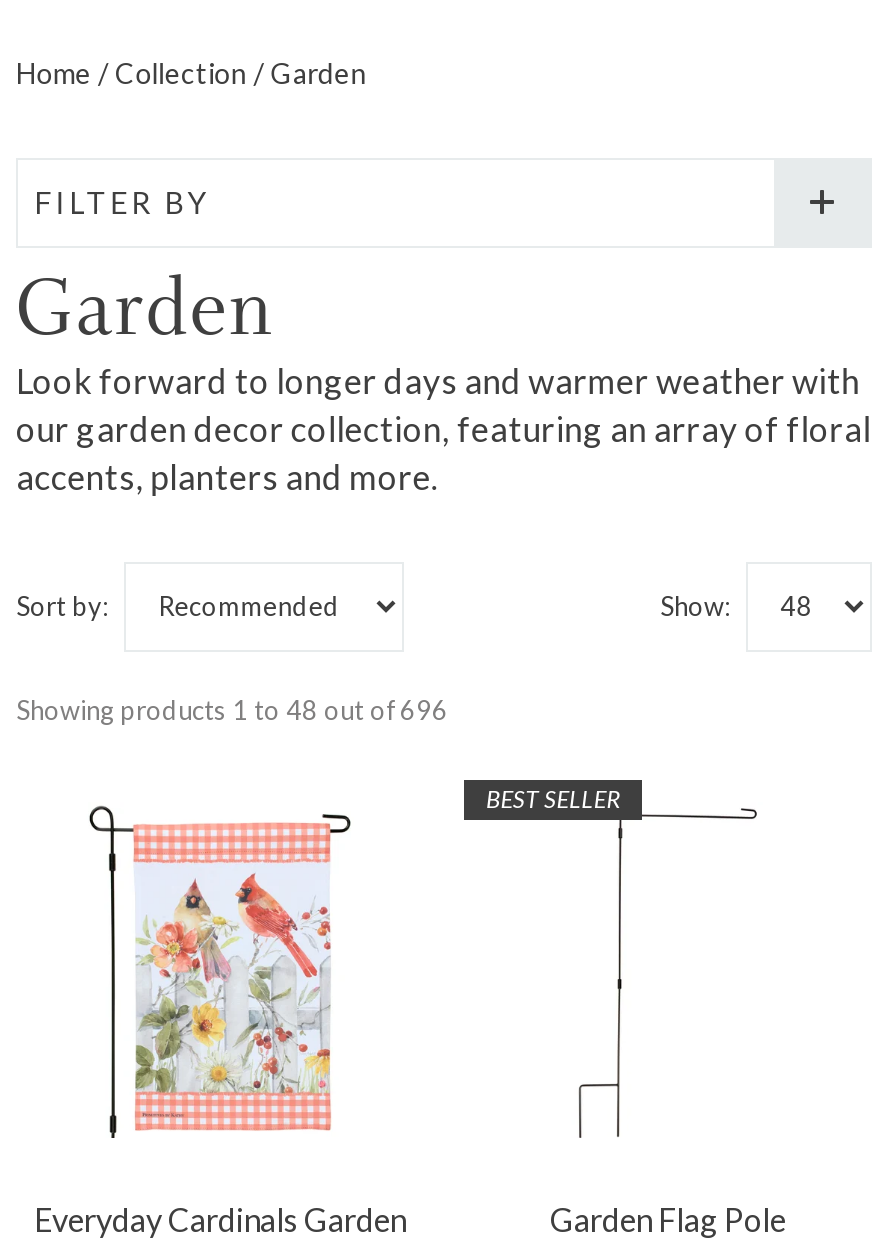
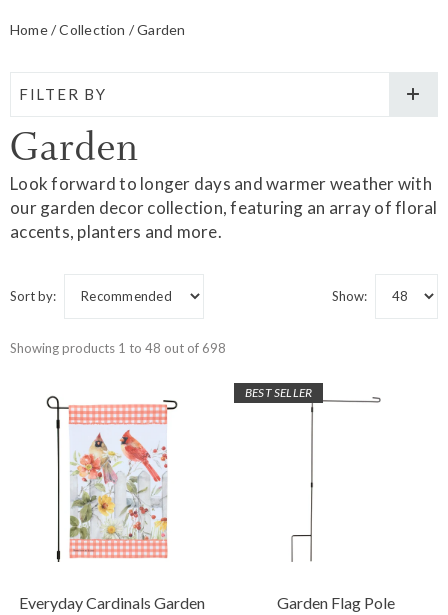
- Showing products 1 to 48 out of 696
+ Showing products 1 to 48 out of 698
